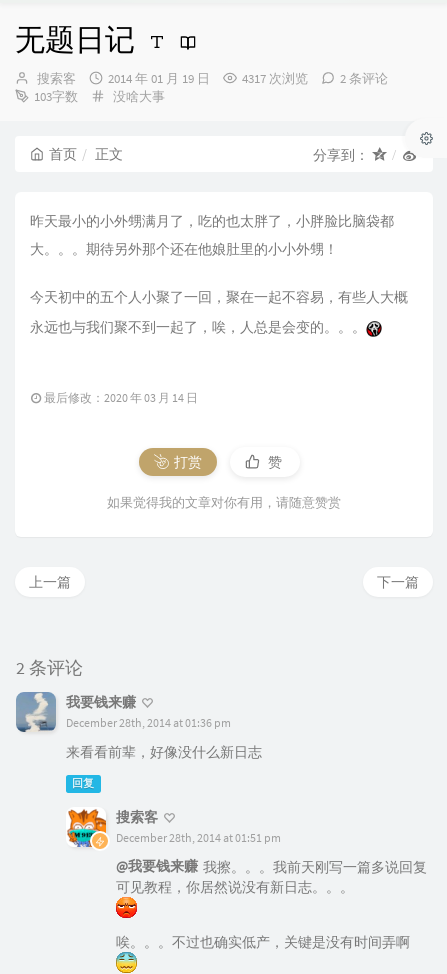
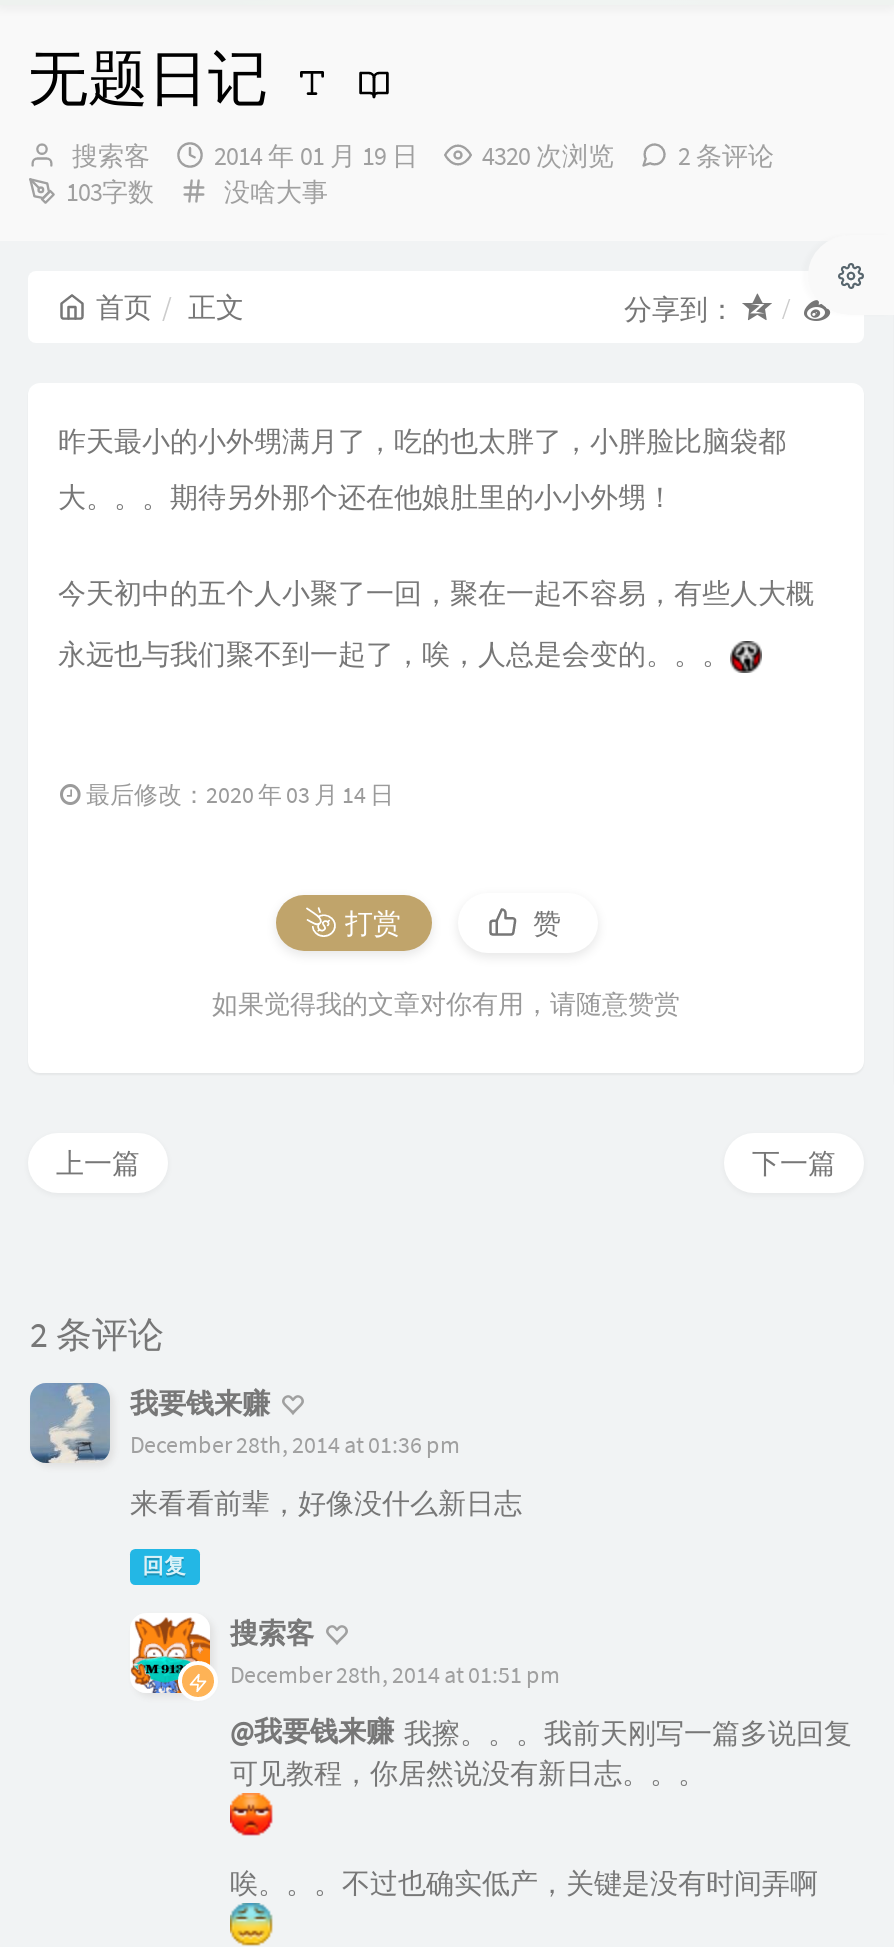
- 4317 次浏览
+ 4320 次浏览
